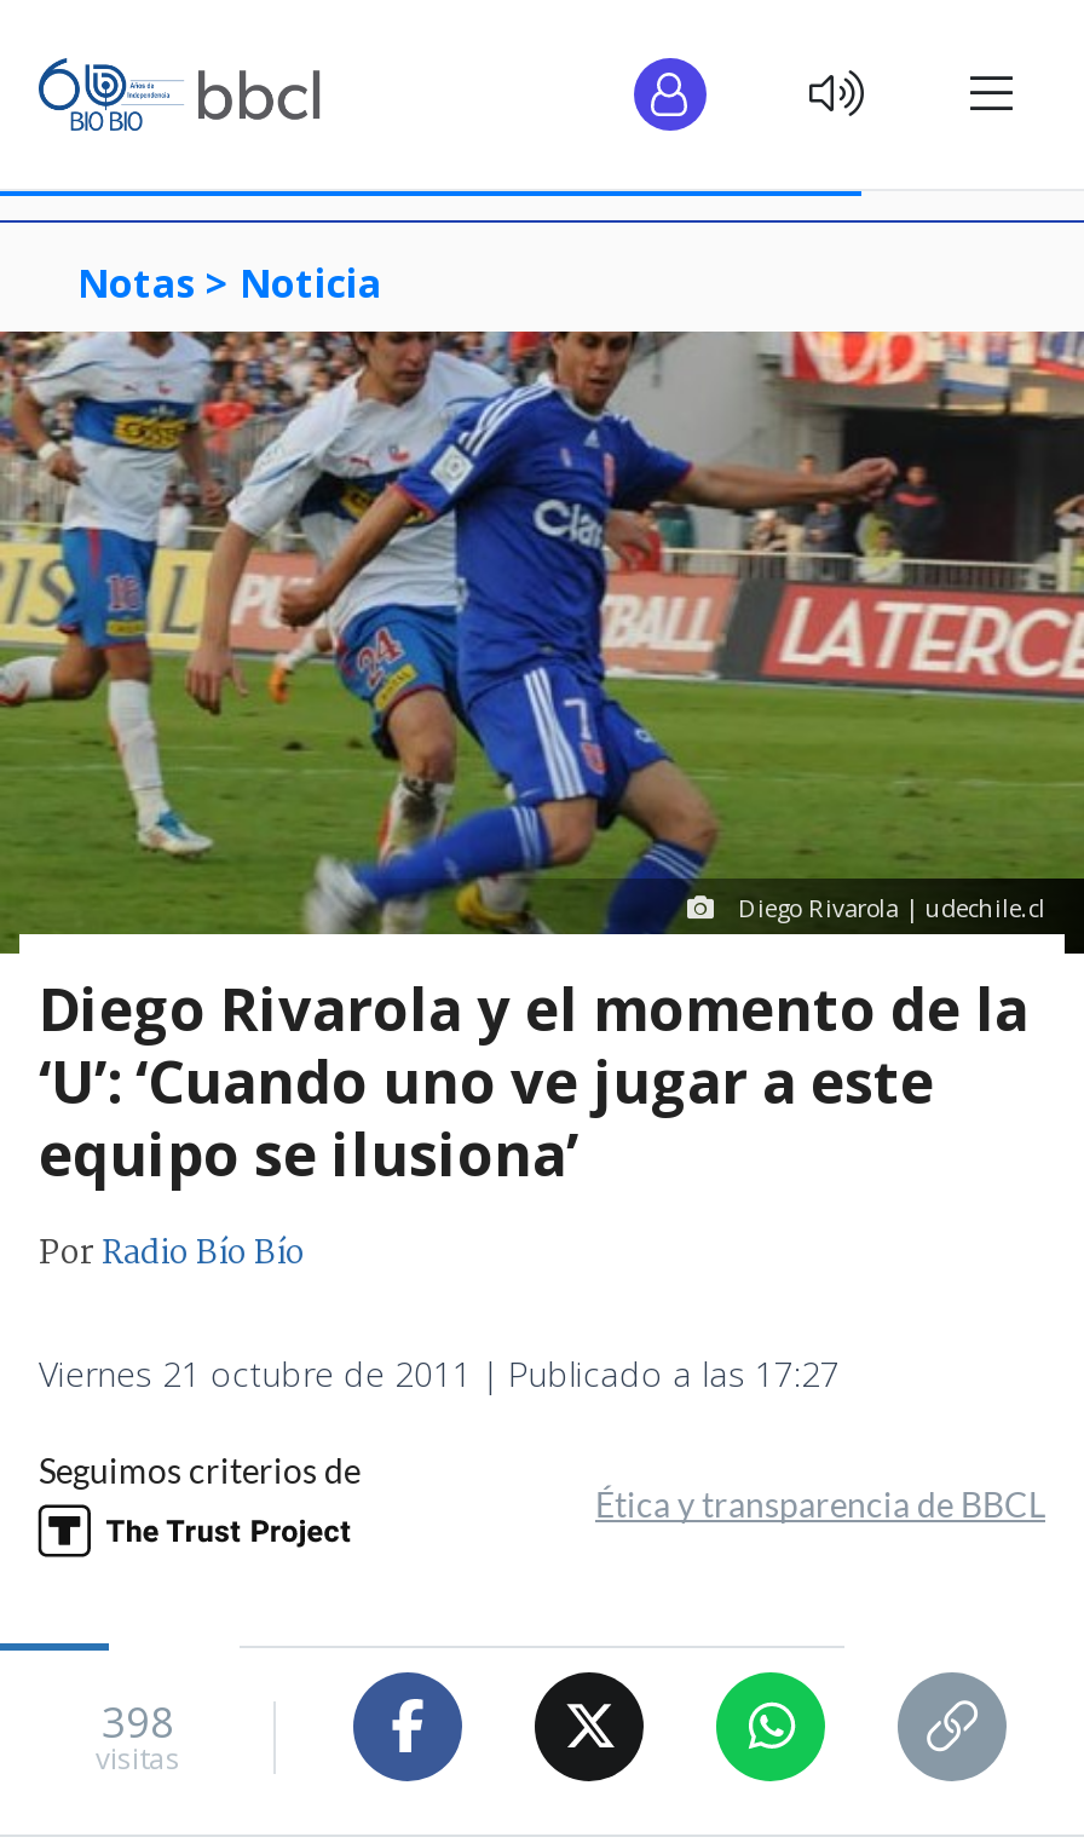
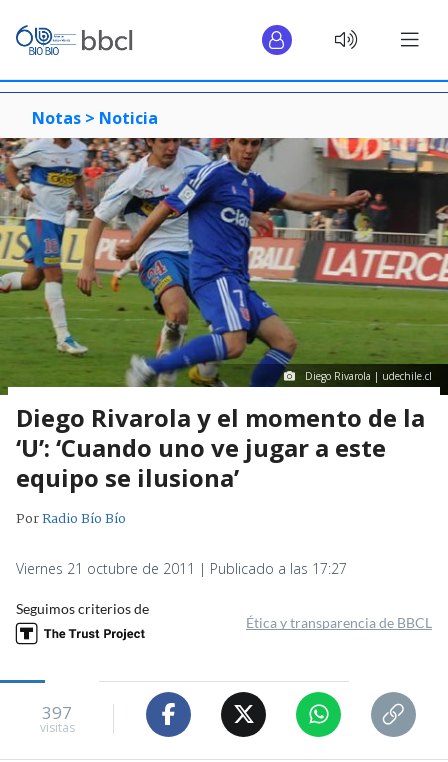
- 398
+ 397
